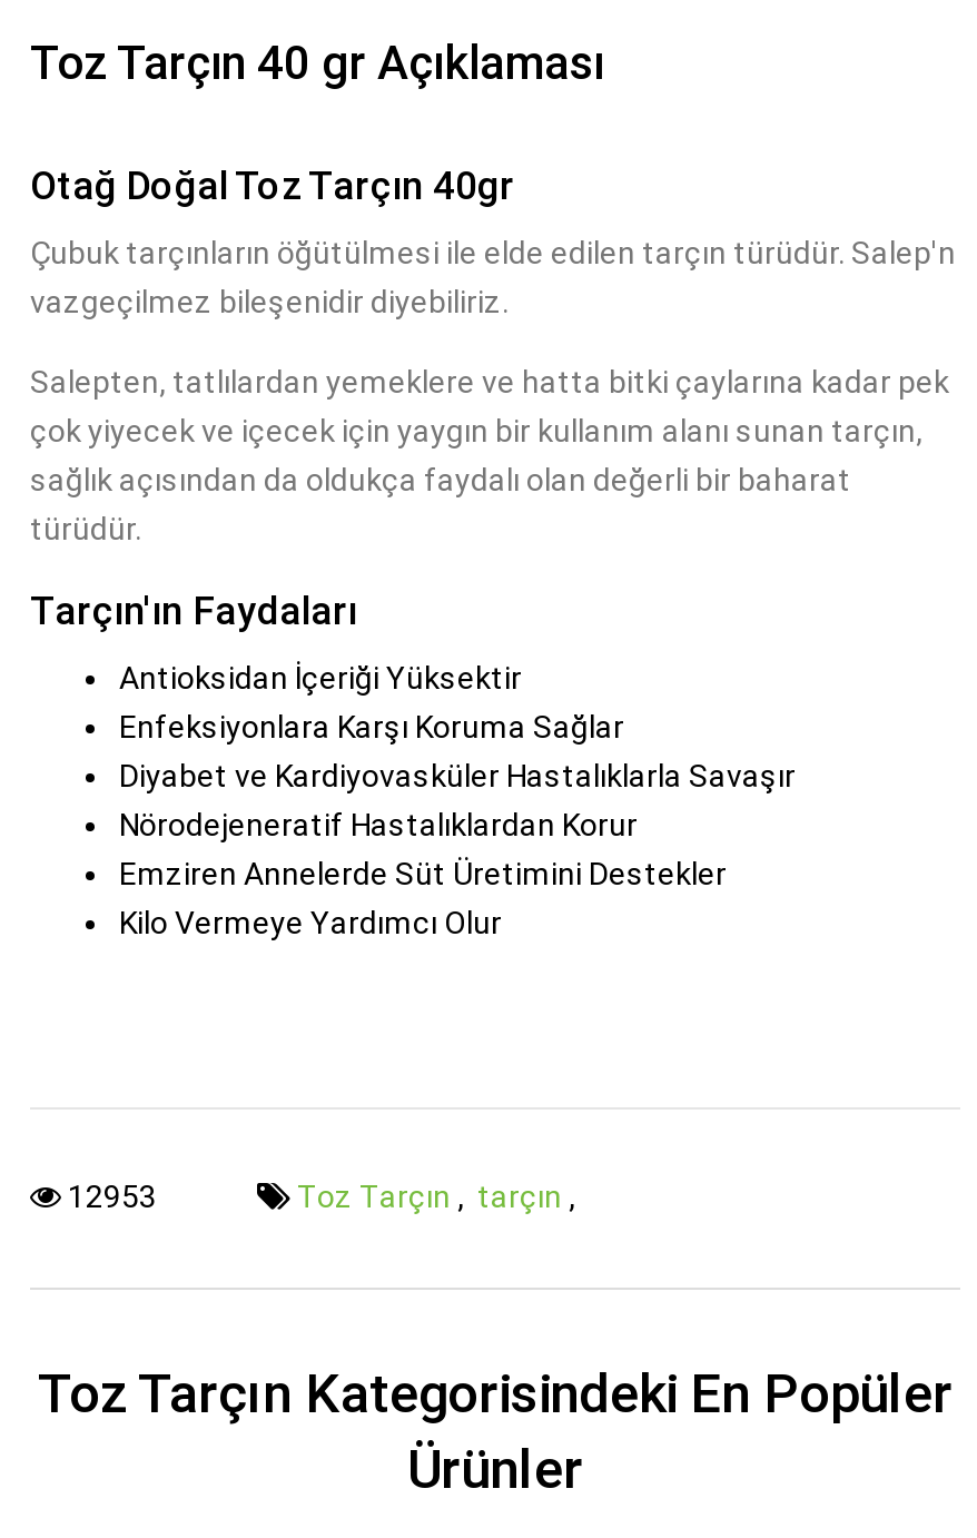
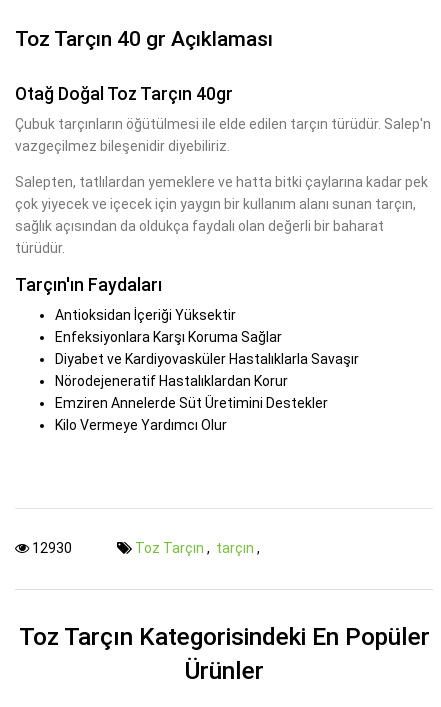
- 12953
+ 12930
